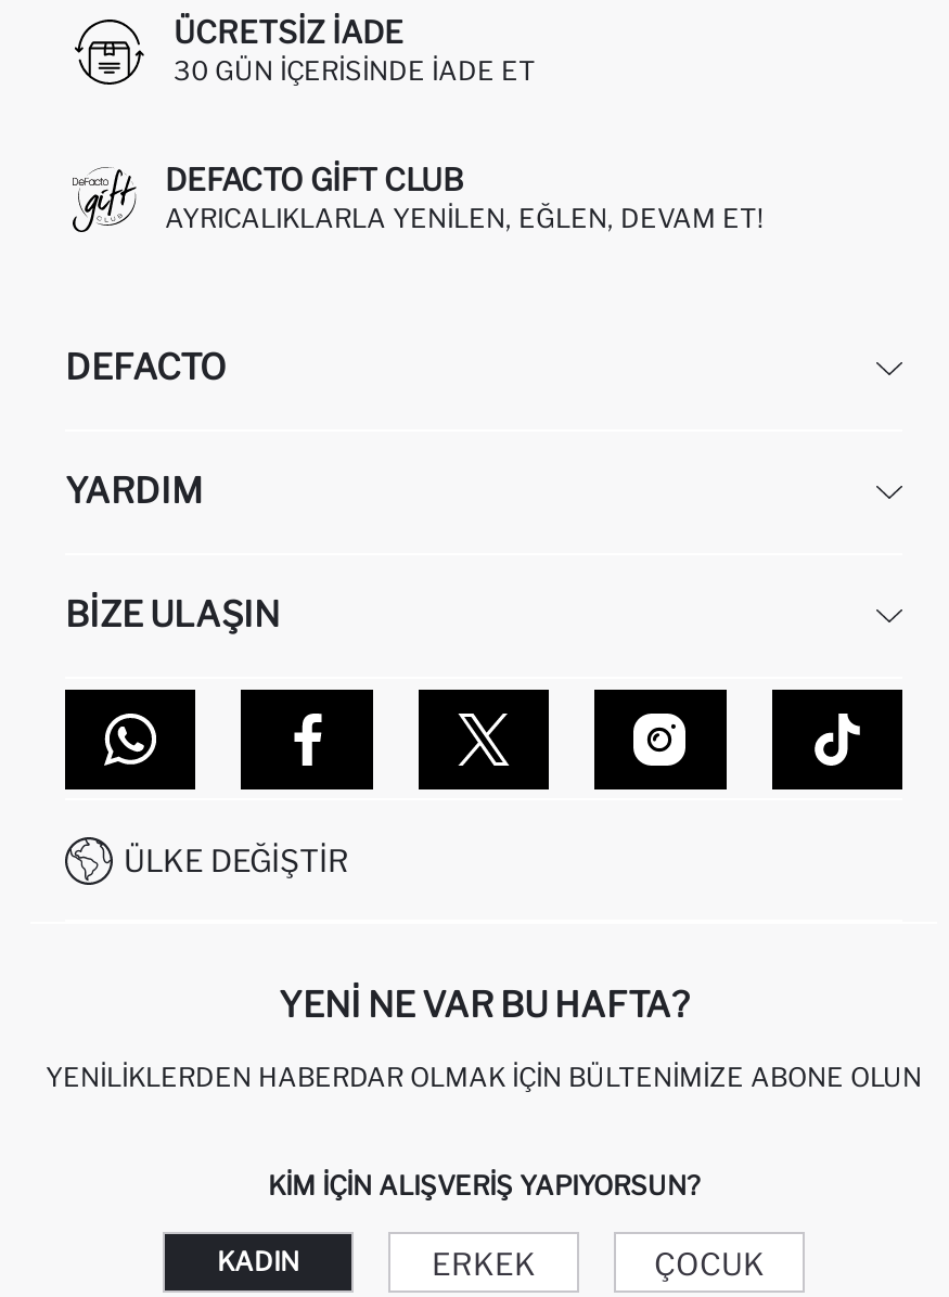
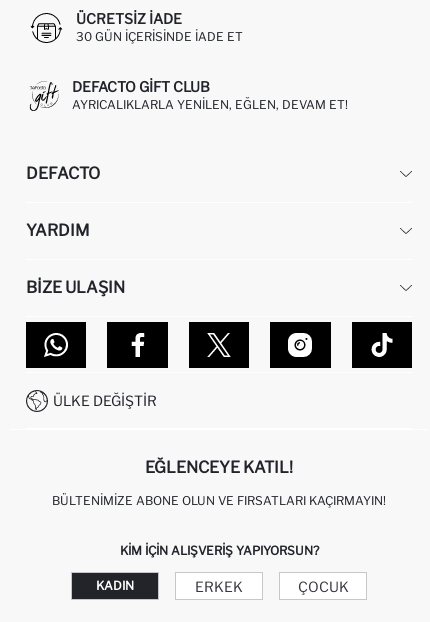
- YENI NE VAR BU HAFTA?
+ EĞLENCEYE KATIL!

- YENILIKLERDEN HABERDAR OLMAK İÇIN BÜLTENIMIZE ABONE OLUN
+ BÜLTENIMIZE ABONE OLUN VE FIRSATLARI KAÇIRMAYIN!
